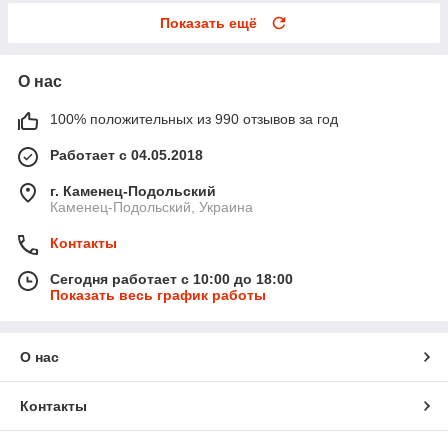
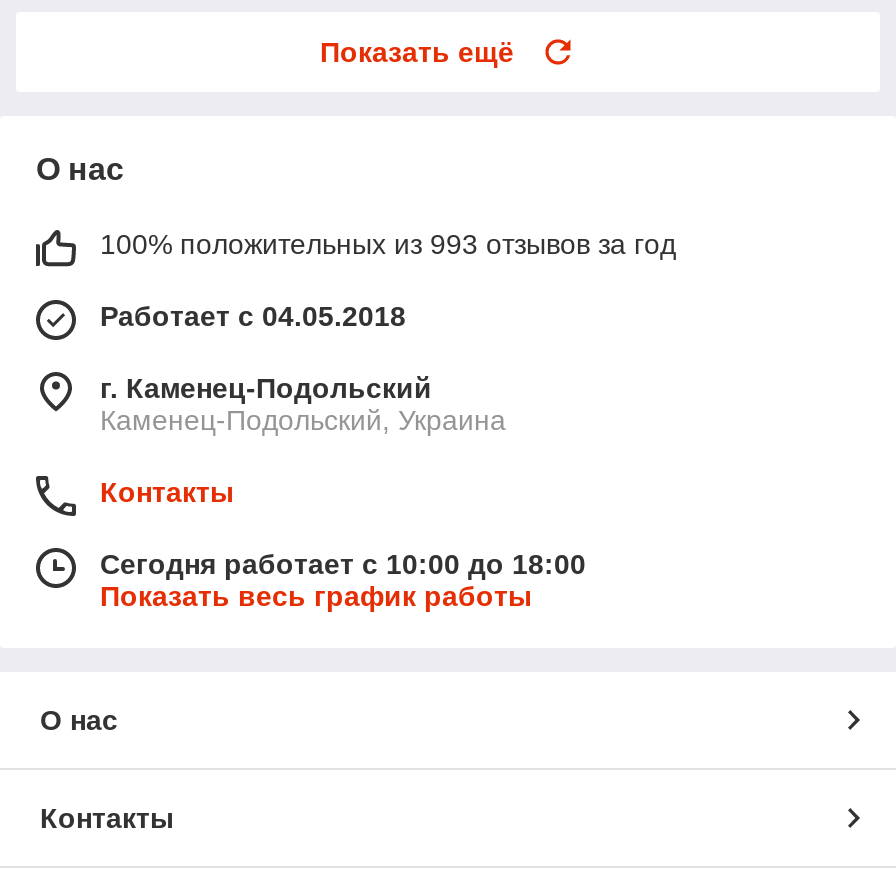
- 100% положительных из 990 отзывов за год
+ 100% положительных из 993 отзывов за год
